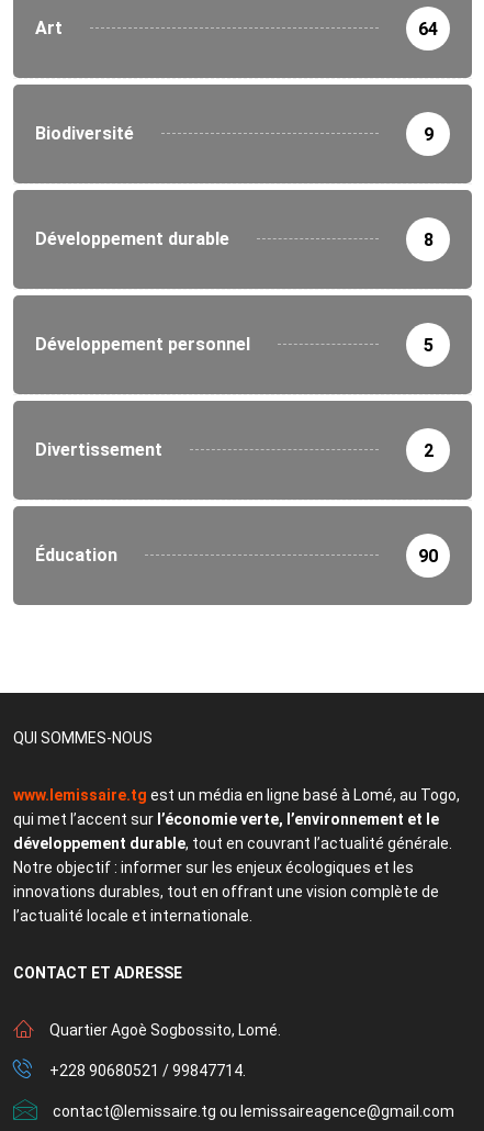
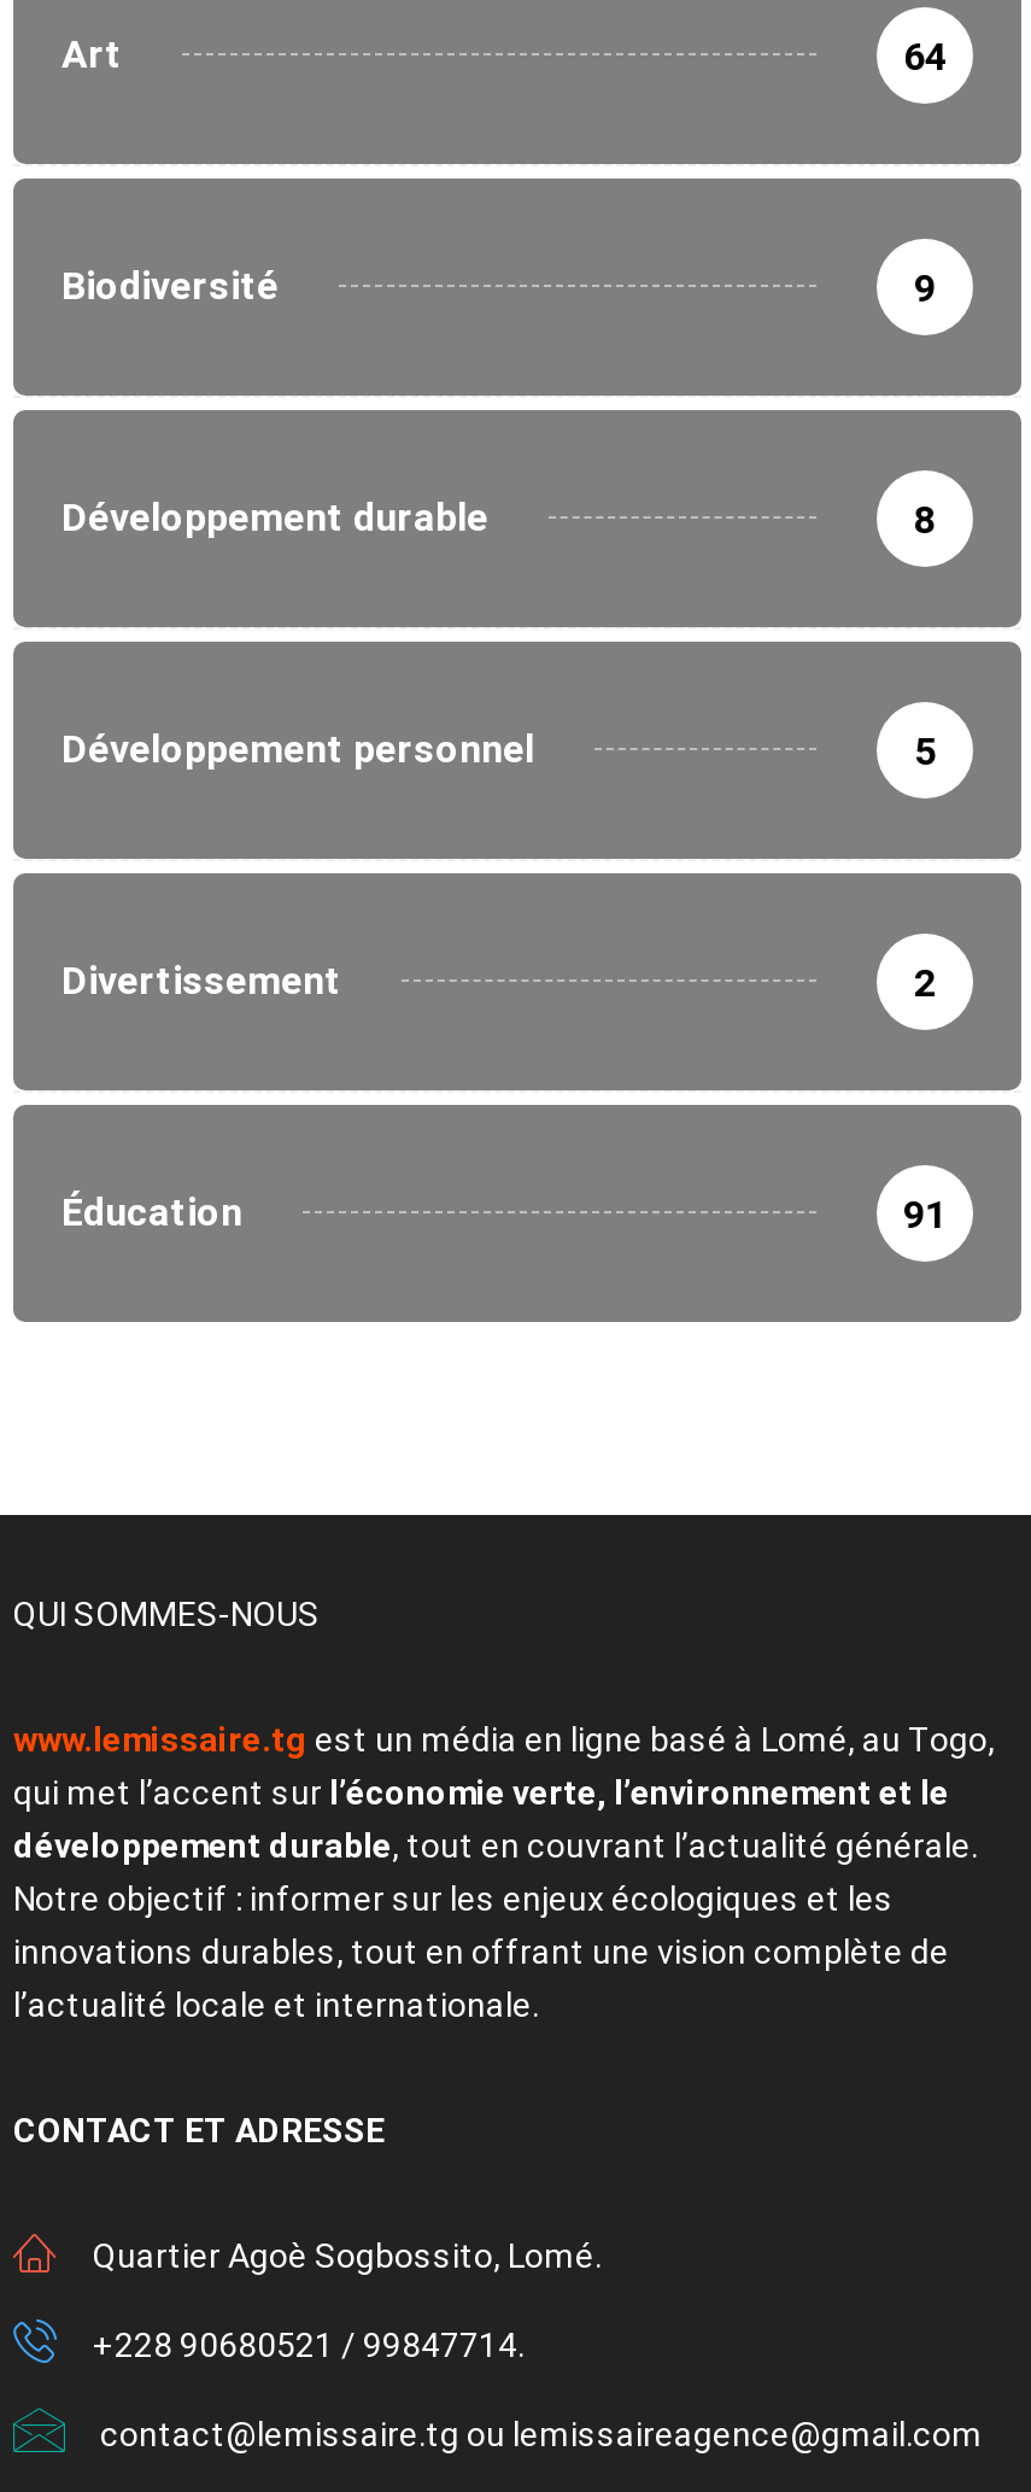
- 90
+ 91
